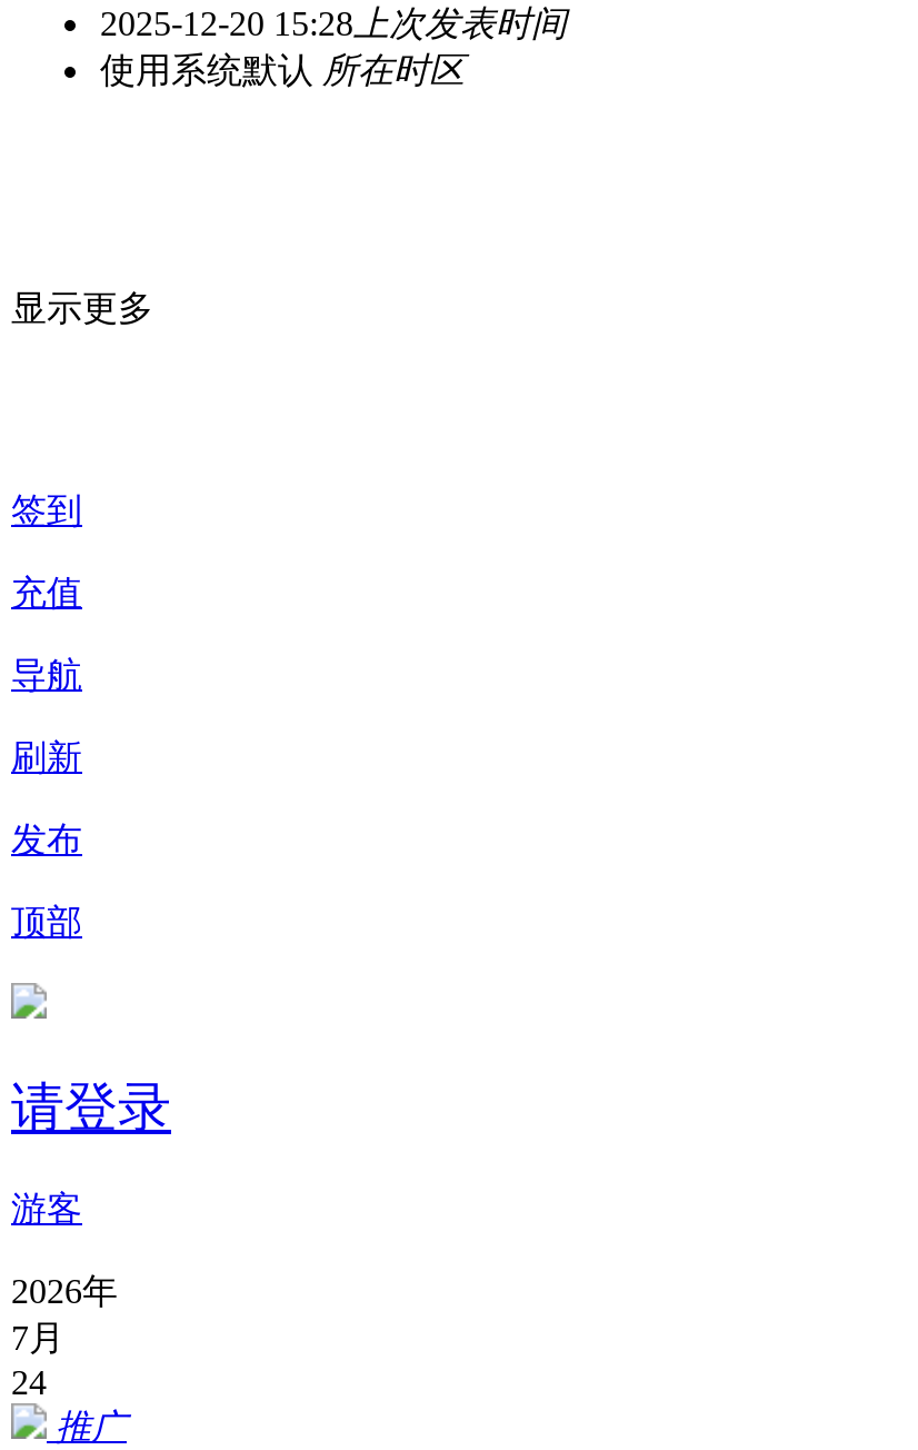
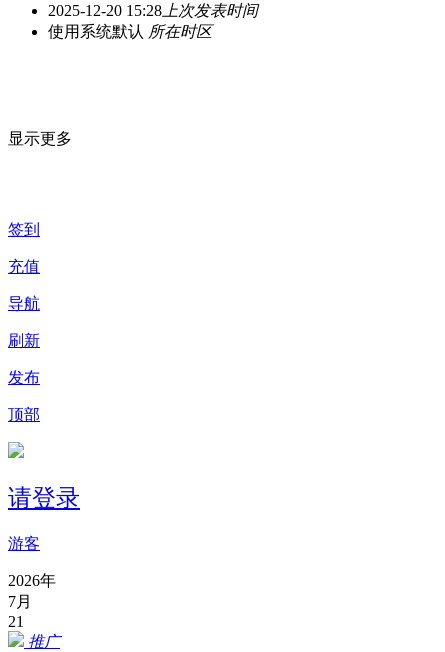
- 24
+ 21
